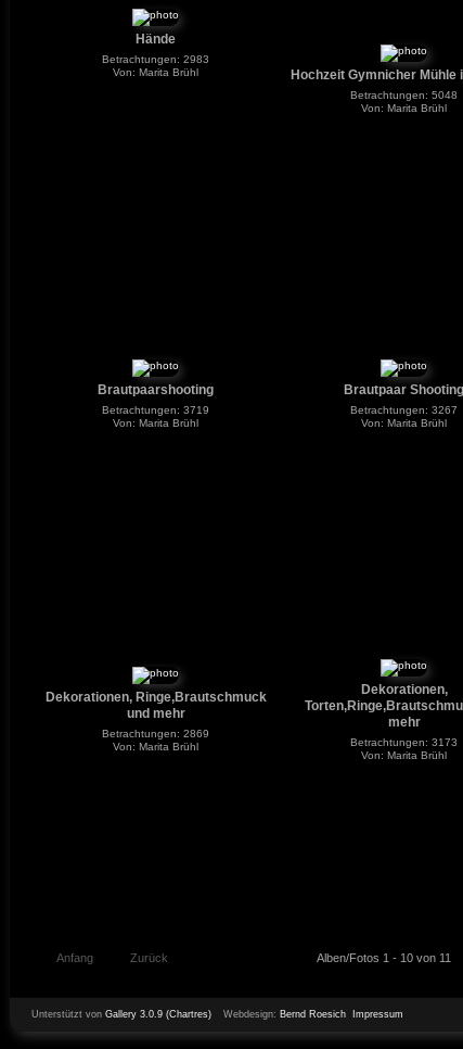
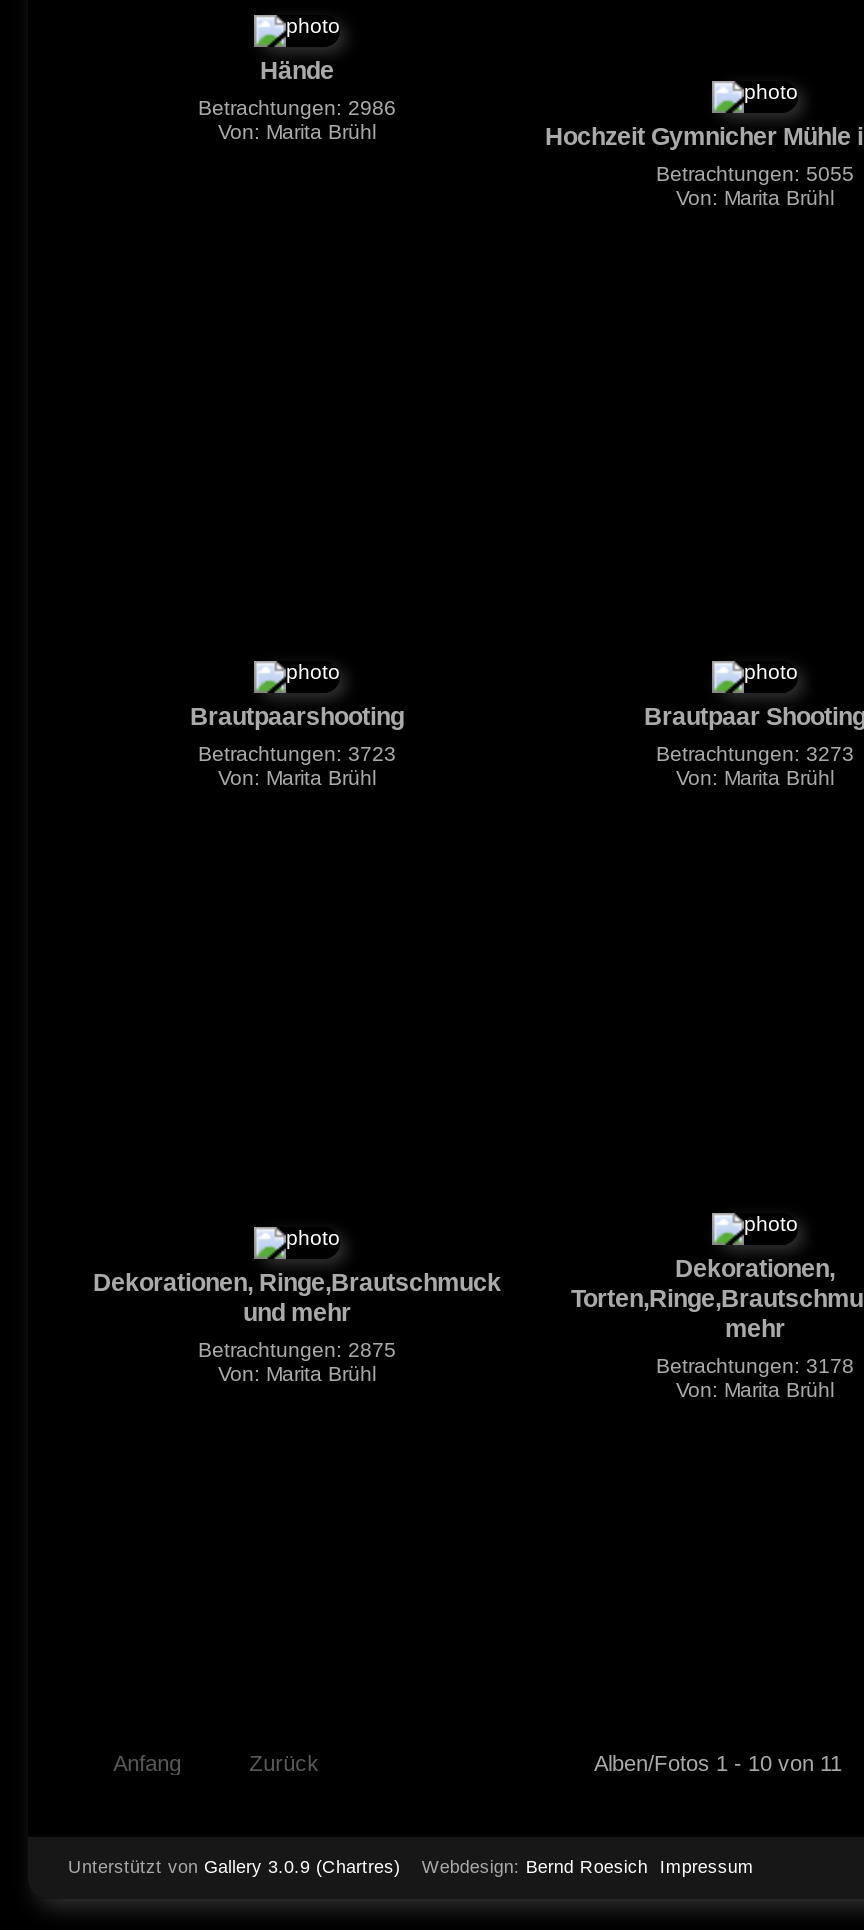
- Betrachtungen: 2983
+ Betrachtungen: 2986

- Betrachtungen: 5048
+ Betrachtungen: 5055

- Betrachtungen: 3719
+ Betrachtungen: 3723

- Betrachtungen: 3267
+ Betrachtungen: 3273

- Betrachtungen: 2869
+ Betrachtungen: 2875

- Betrachtungen: 3173
+ Betrachtungen: 3178
